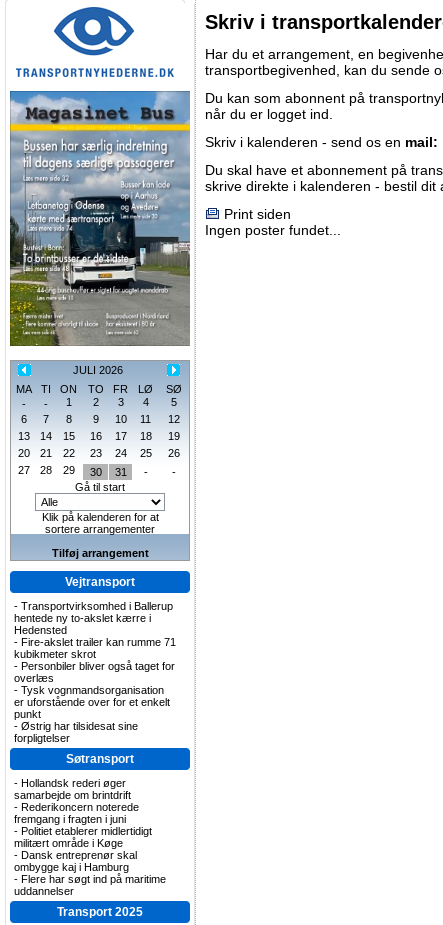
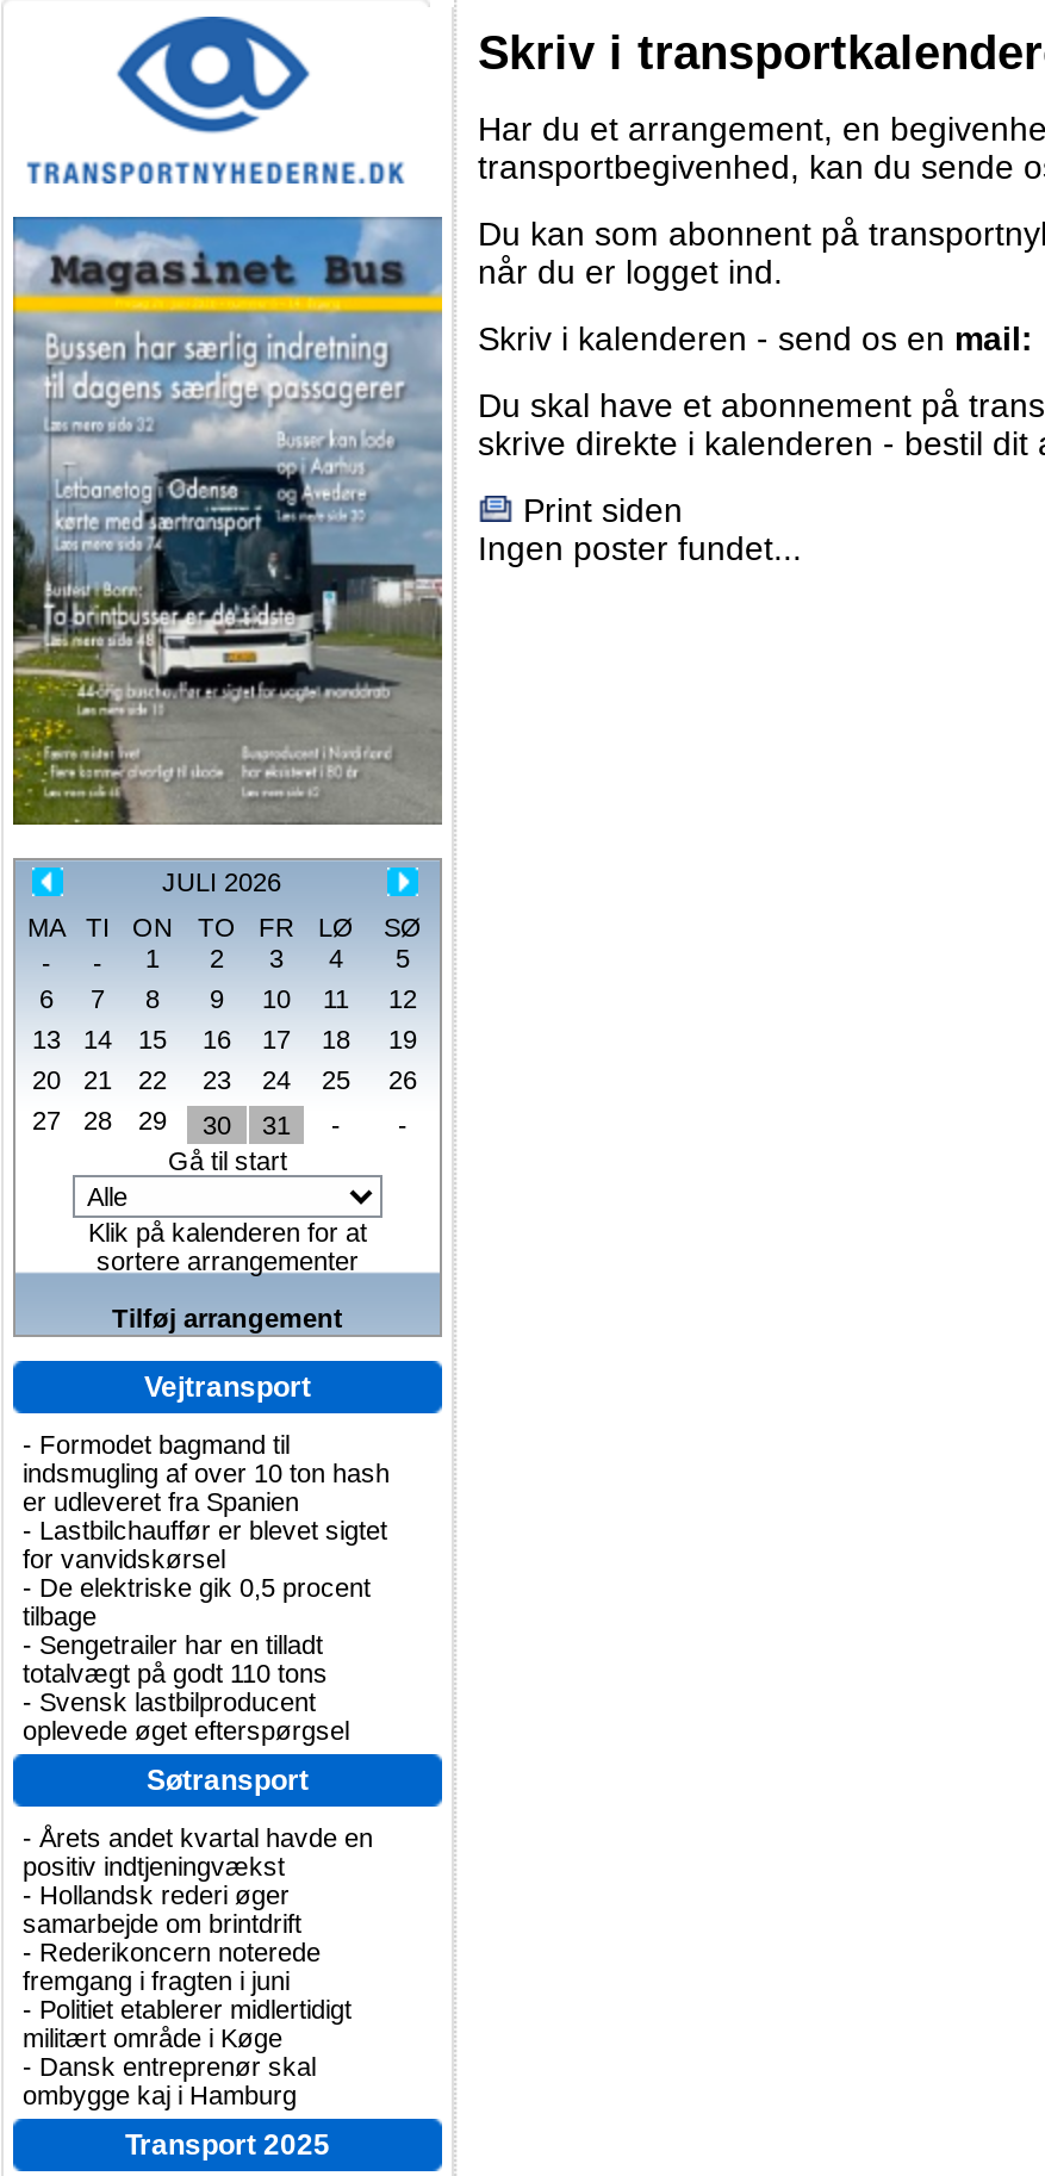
- - Transportvirksomhed i Ballerup
- hentede ny to-akslet kærre i
- Hedensted
- - Fire-akslet trailer kan rumme 71
- kubikmeter skrot
- - Personbiler bliver også taget for
- overlæs
- - Tysk vognmandsorganisation
- er uforstående over for et enkelt
- punkt
- - Østrig har tilsidesat sine
- forpligtelser
+ - Formodet bagmand til
+ indsmugling af over 10 ton hash
+ er udleveret fra Spanien
+ - Lastbilchauffør er blevet sigtet
+ for vanvidskørsel
+ - De elektriske gik 0,5 procent
+ tilbage
+ - Sengetrailer har en tilladt
+ totalvægt på godt 110 tons
+ - Svensk lastbilproducent
+ oplevede øget efterspørgsel

+ - Årets andet kvartal havde en
+ positiv indtjeningvækst

- - Flere har søgt ind på maritime
- uddannelser
